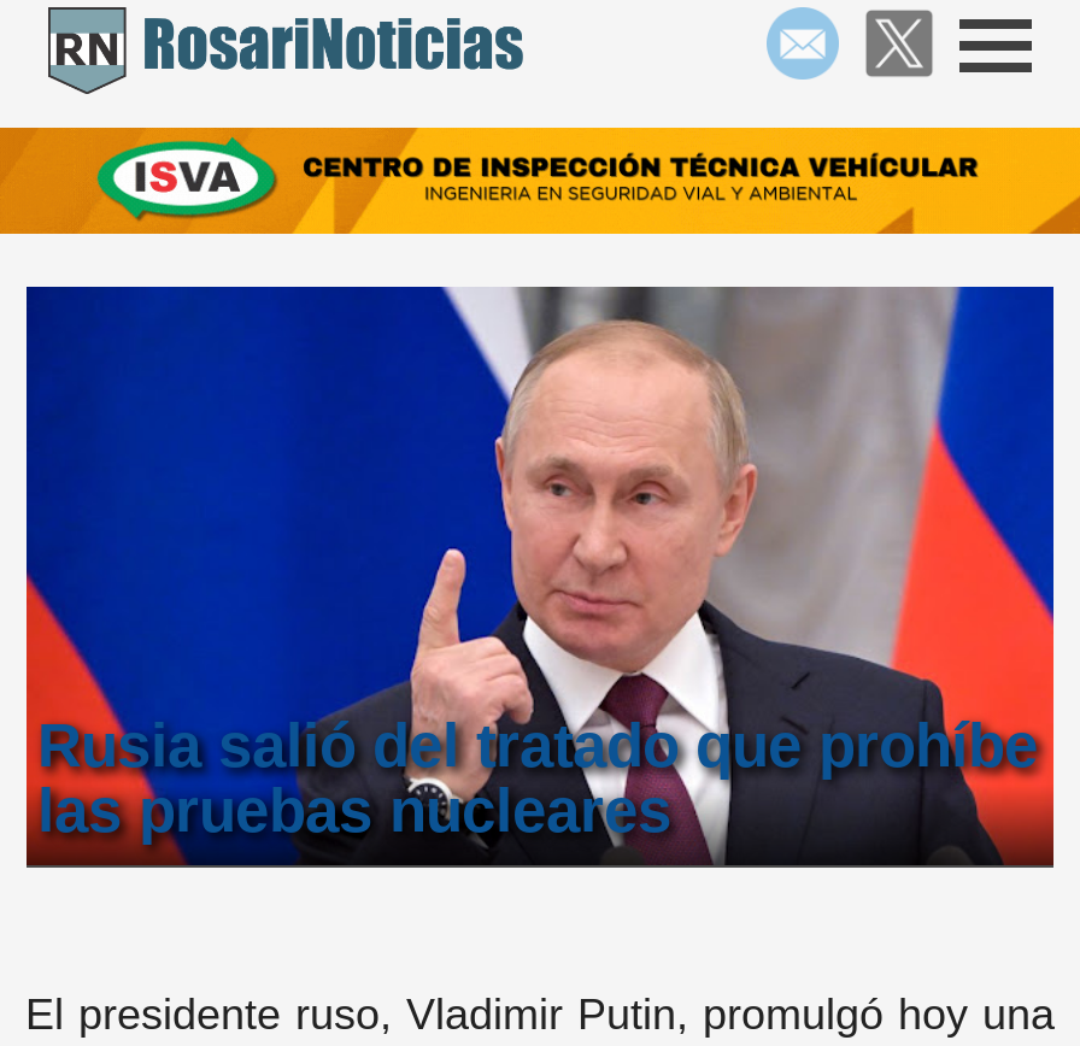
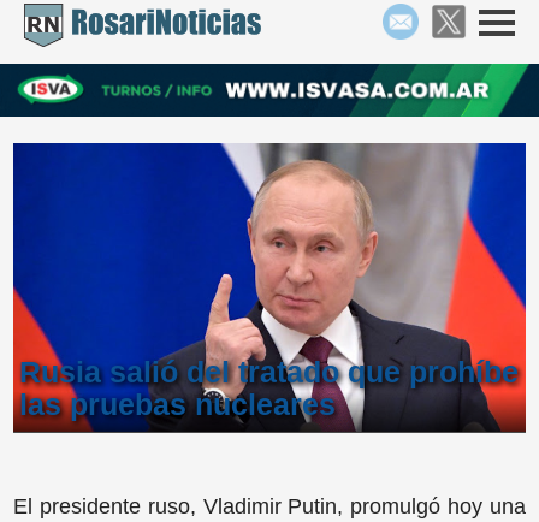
- [image]
+ [image]
